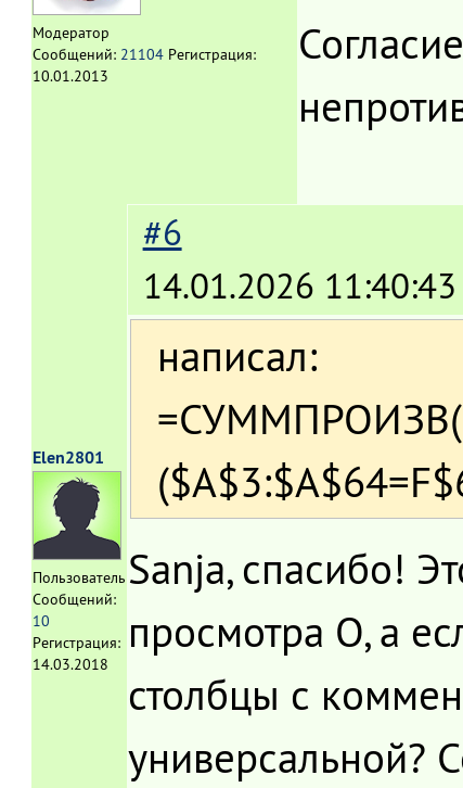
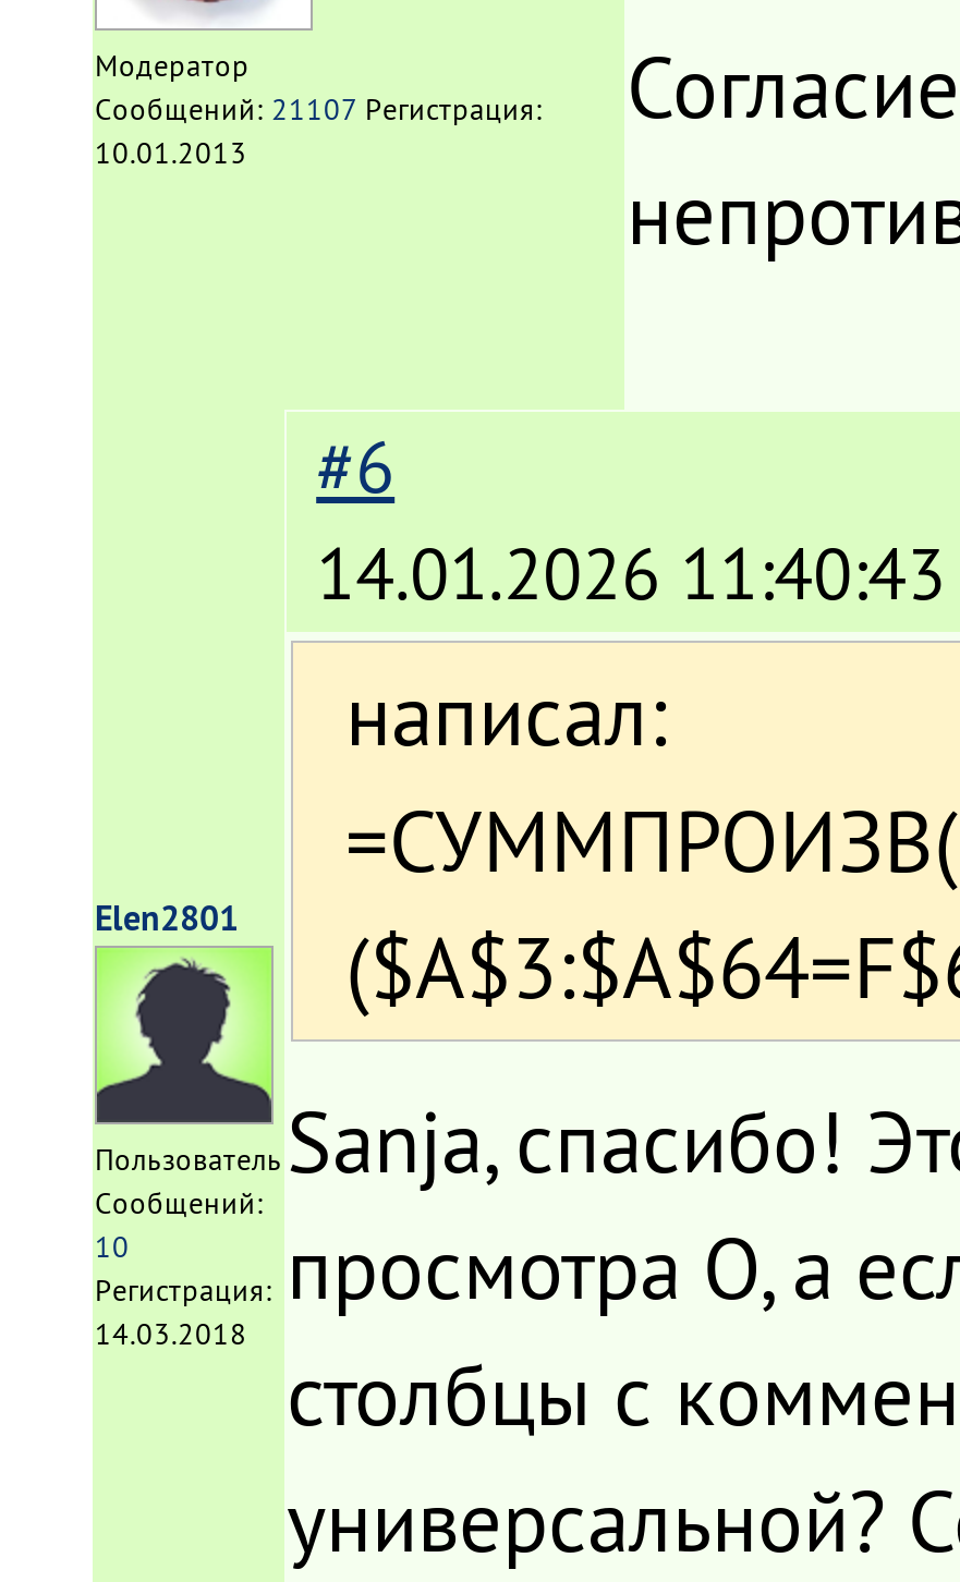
- Сообщений: 21104 Регистрация:
+ Сообщений: 21107 Регистрация:
